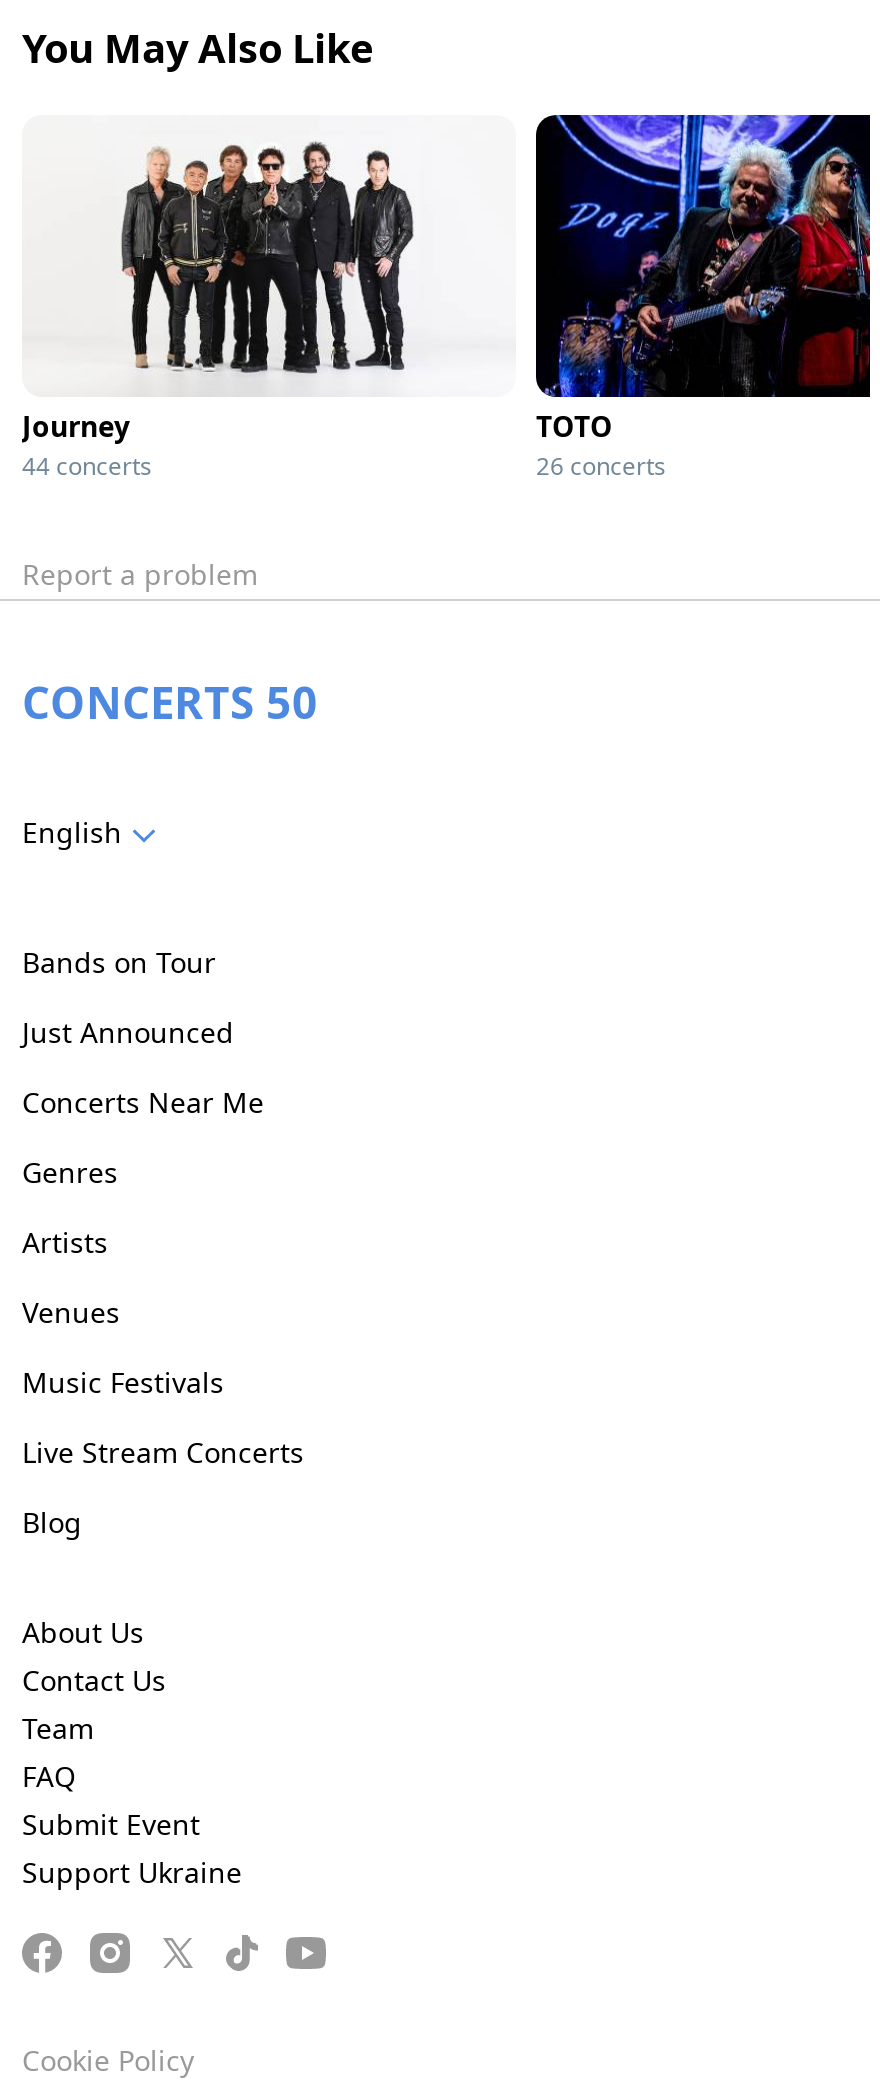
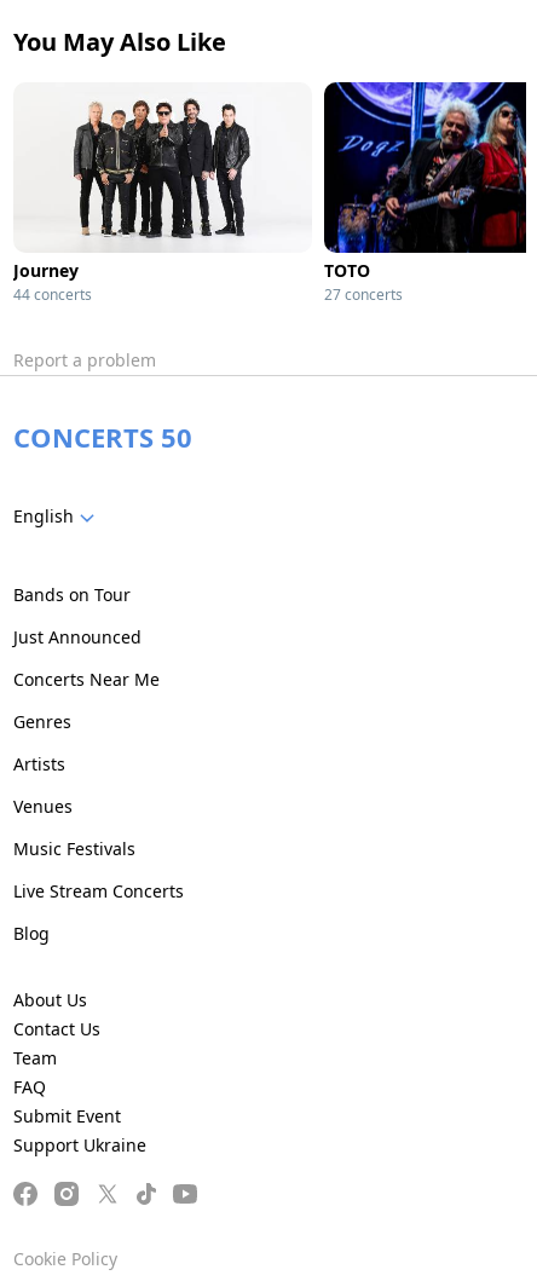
- 26 concerts
+ 27 concerts
